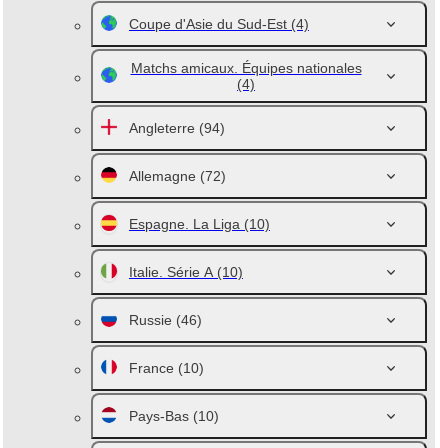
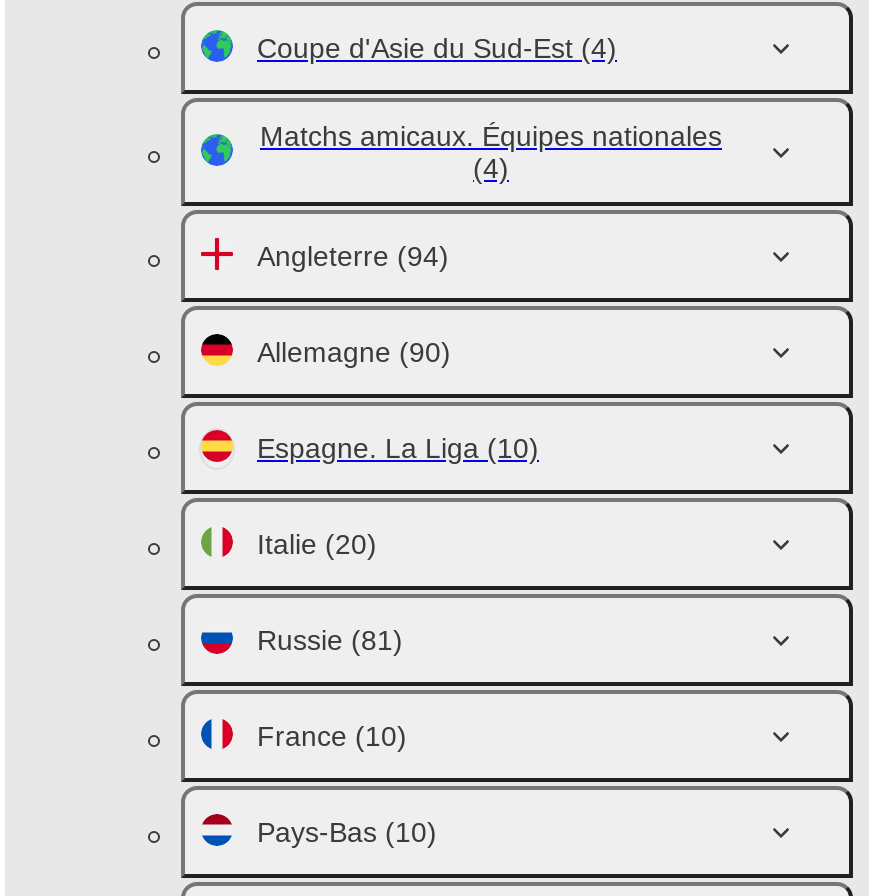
- Allemagne (72)
+ Allemagne (90)

- Italie. Série A (10)
+ Italie (20)

- Russie (46)
+ Russie (81)
